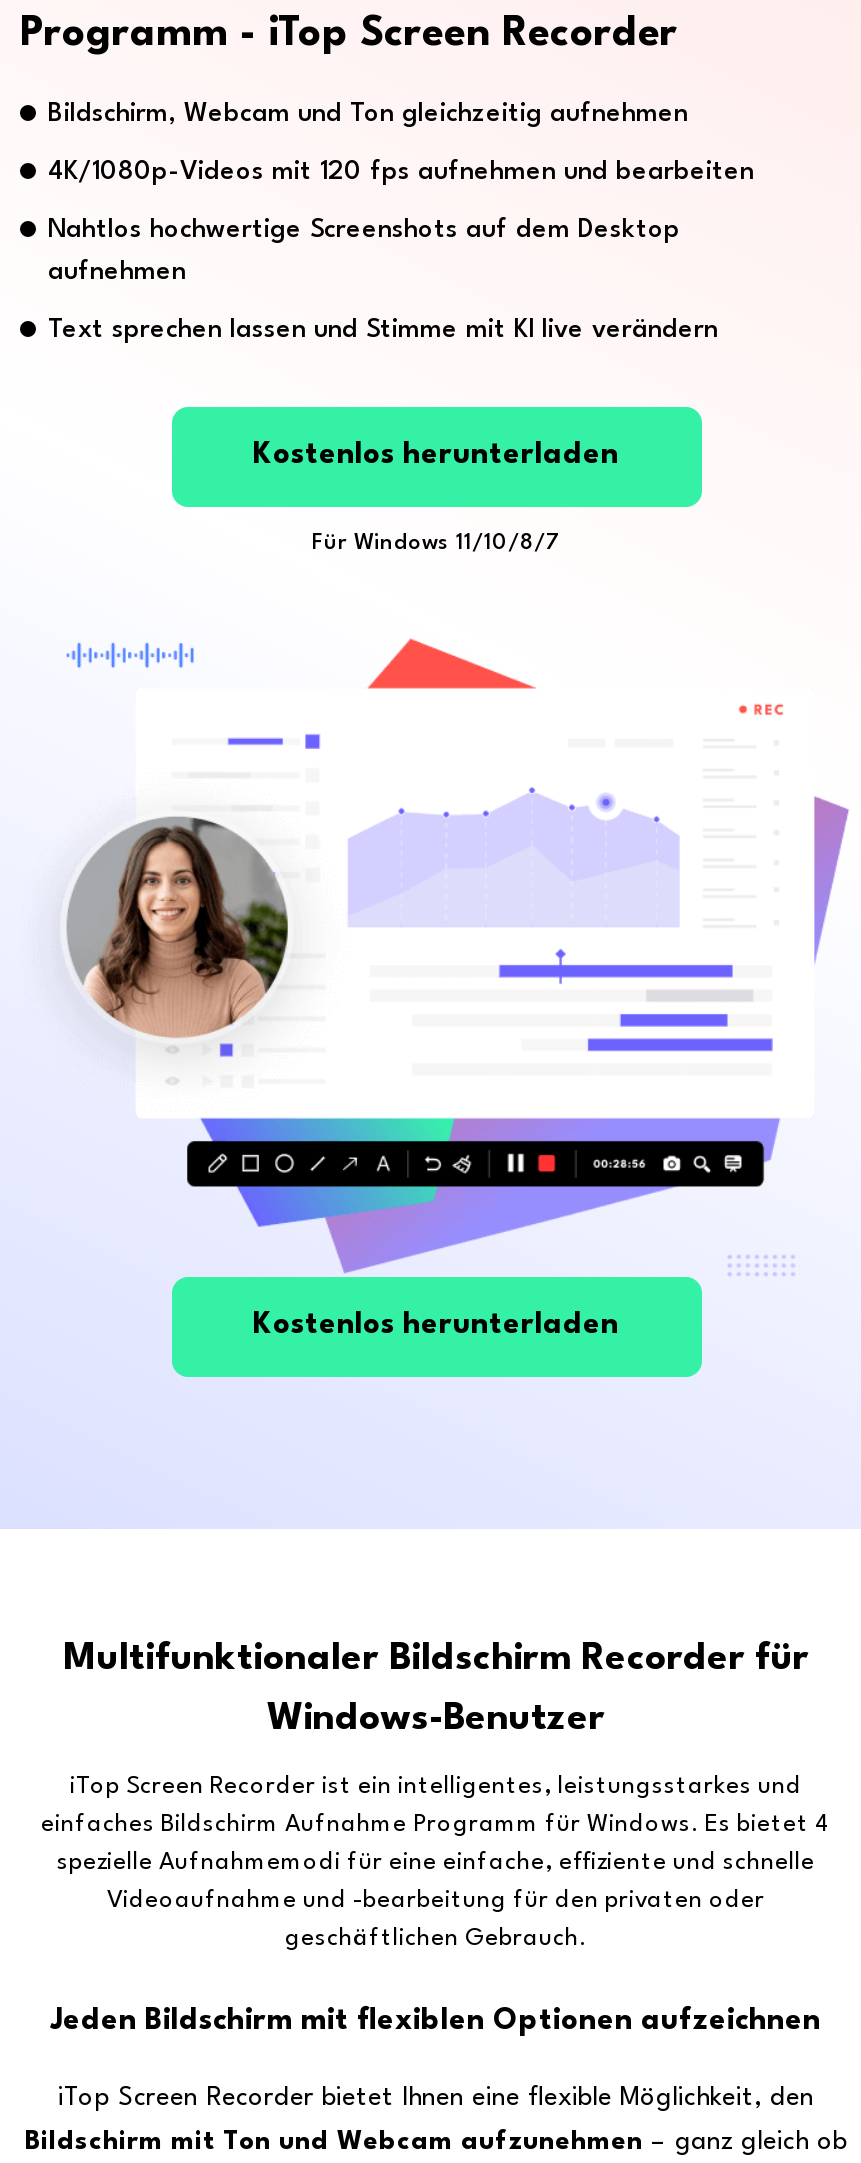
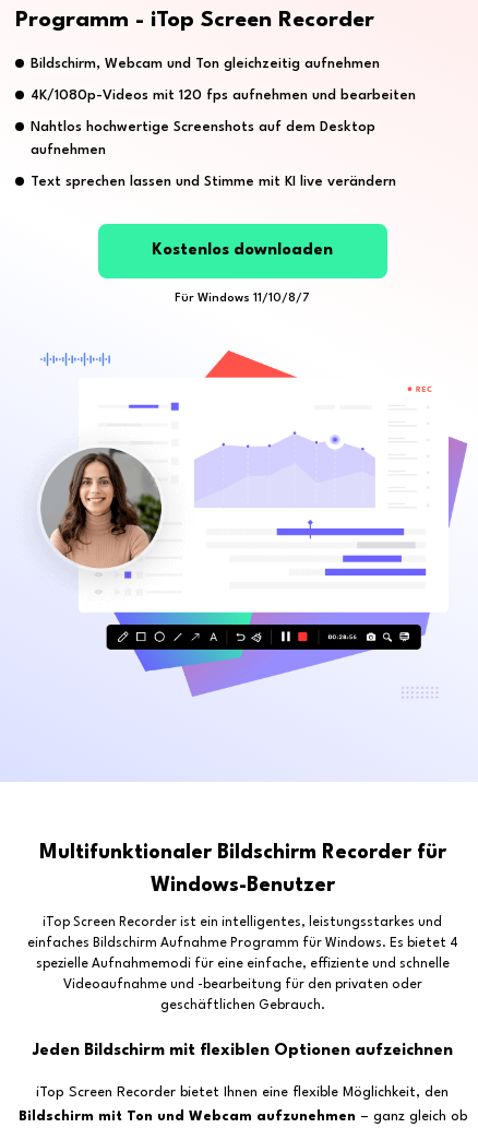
- Kostenlos herunterladen
+ Kostenlos downloaden

- Kostenlos herunterladen
